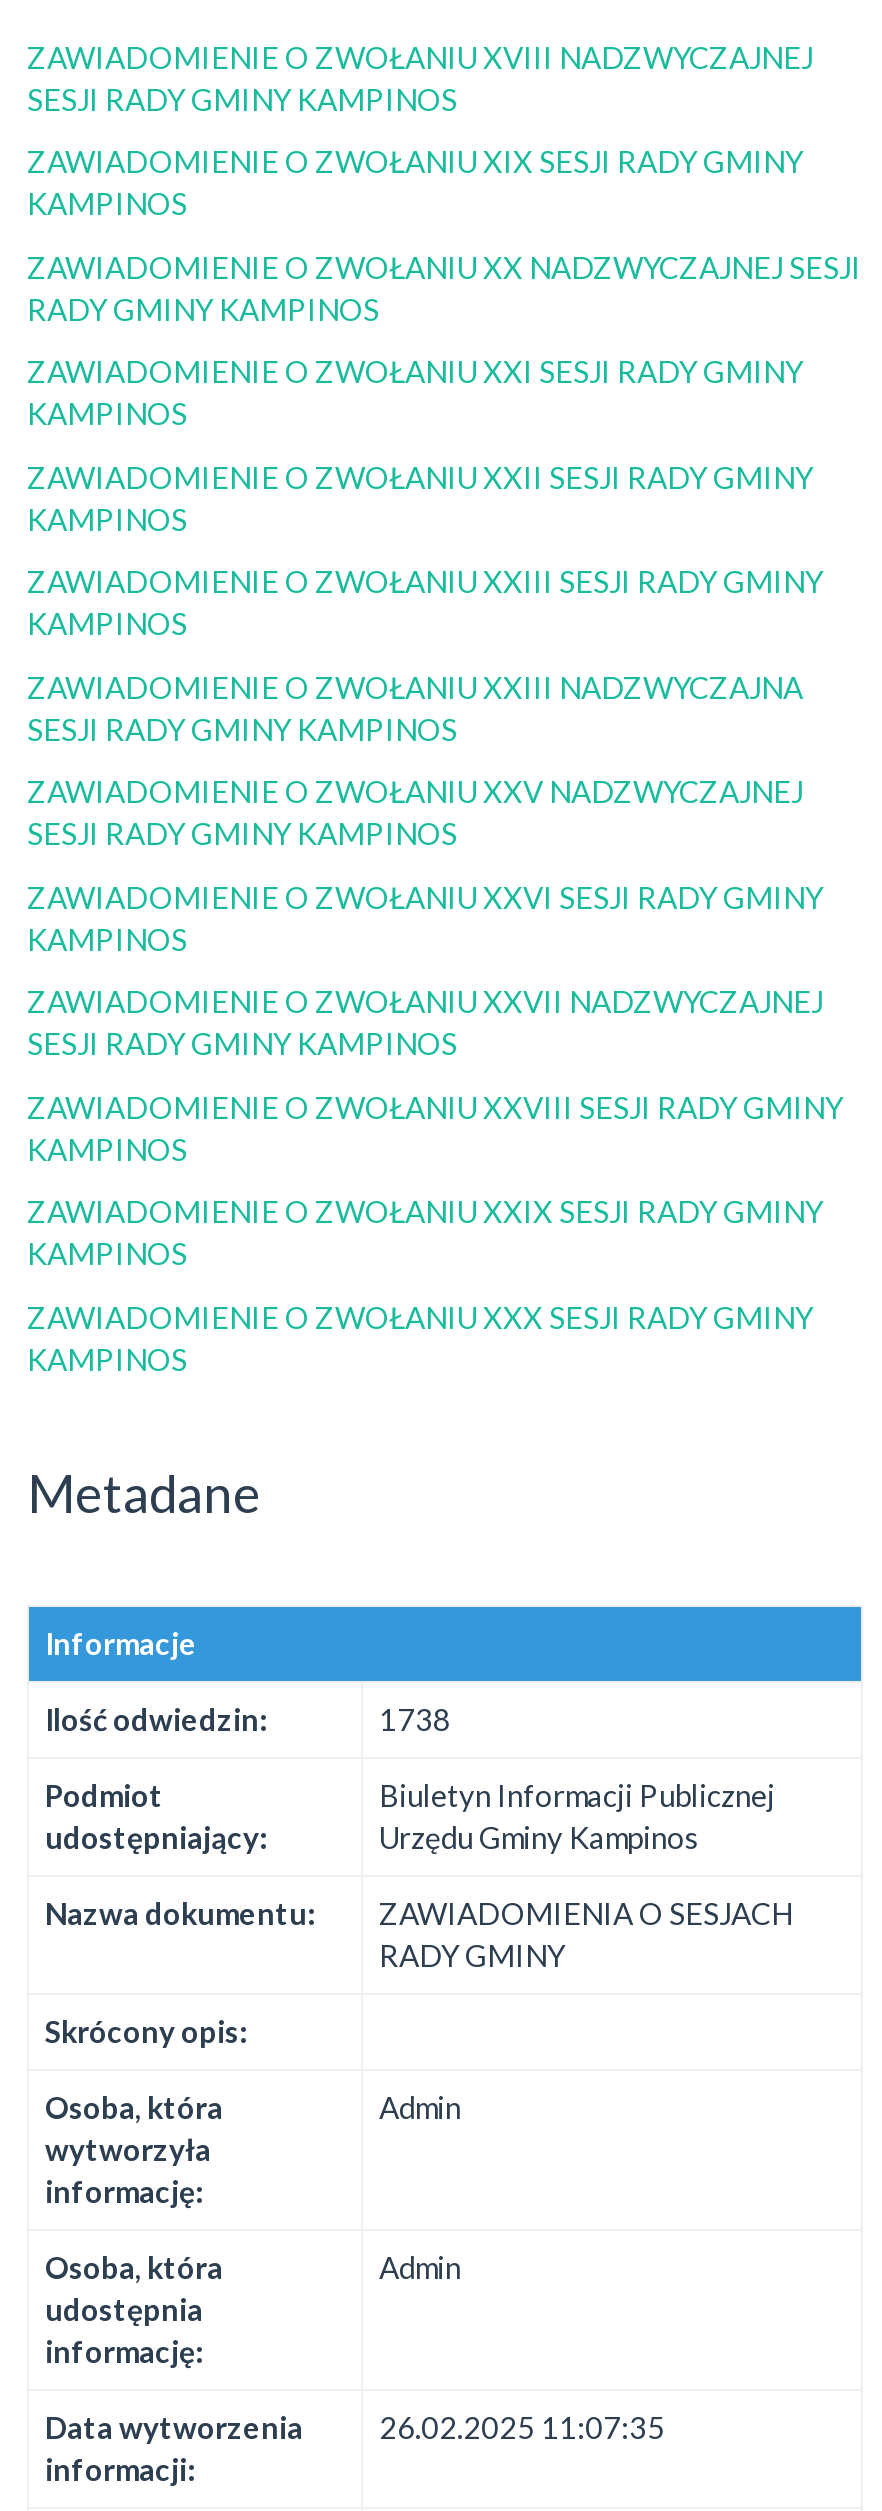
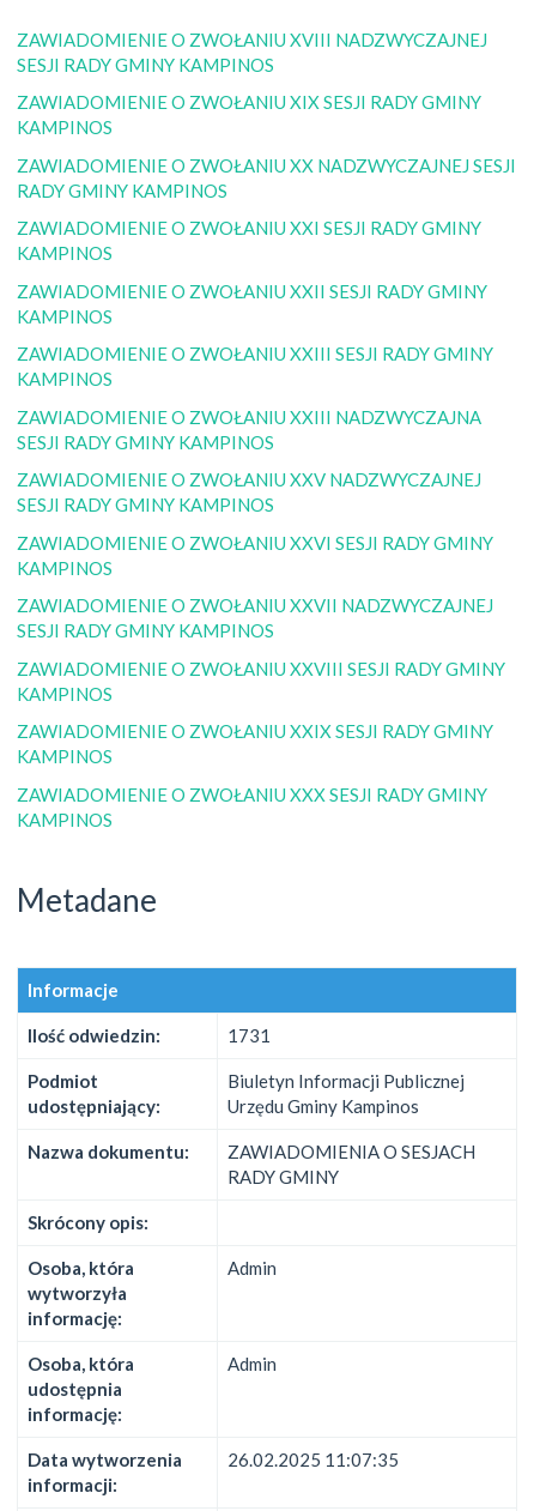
- 1738
+ 1731
